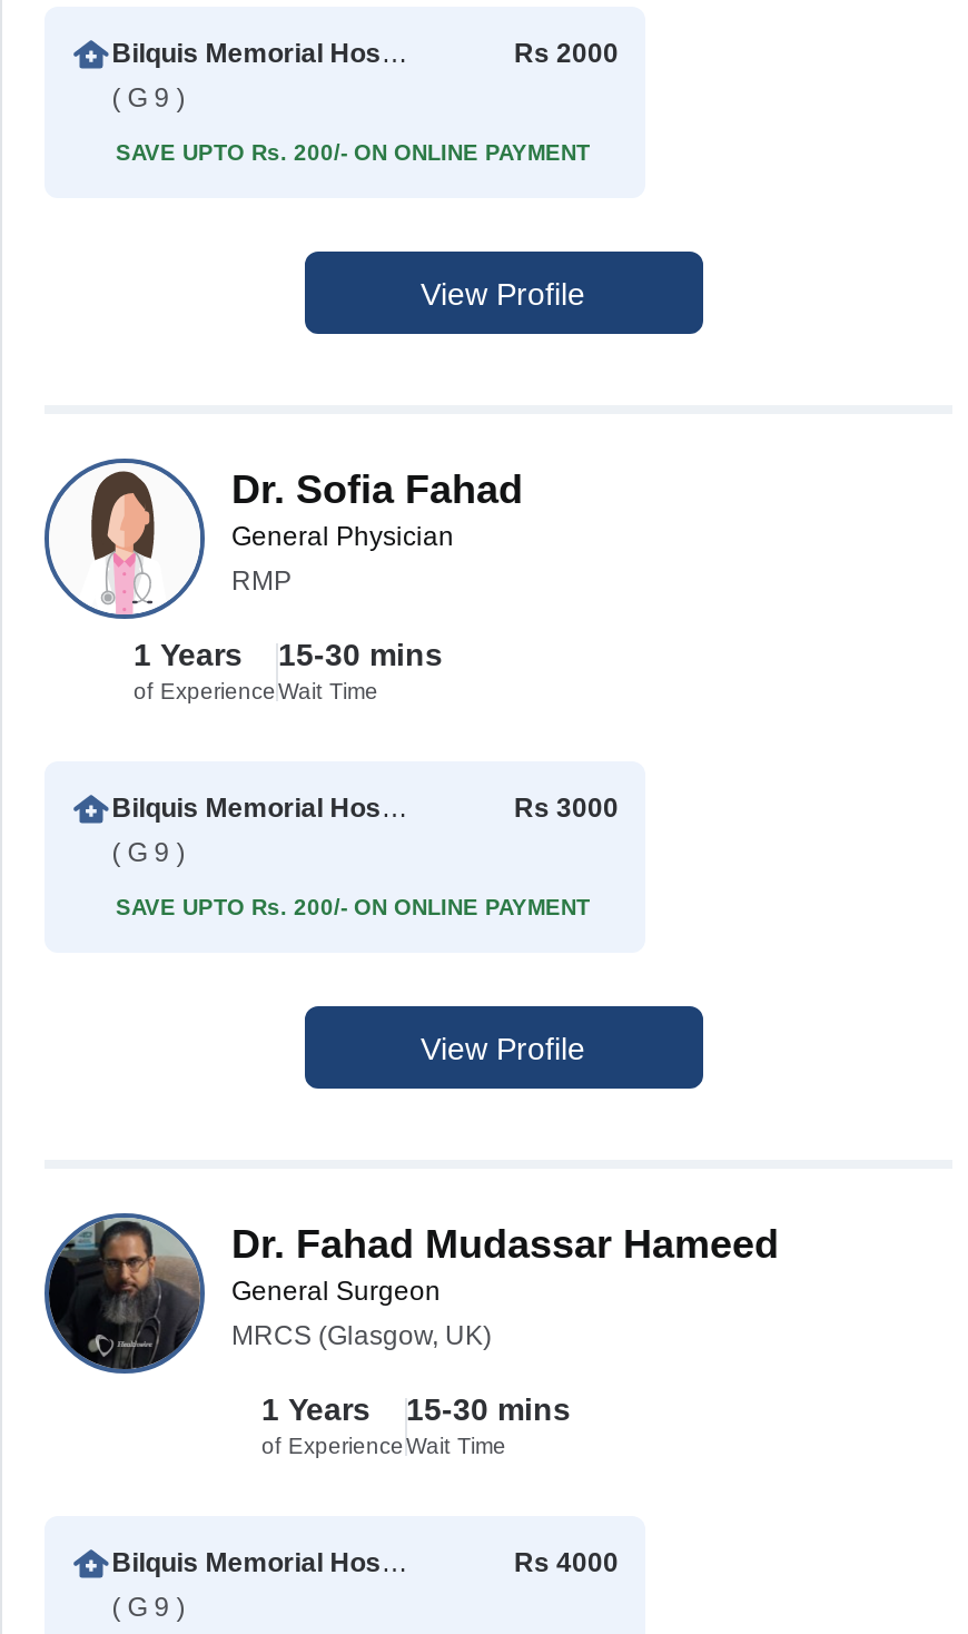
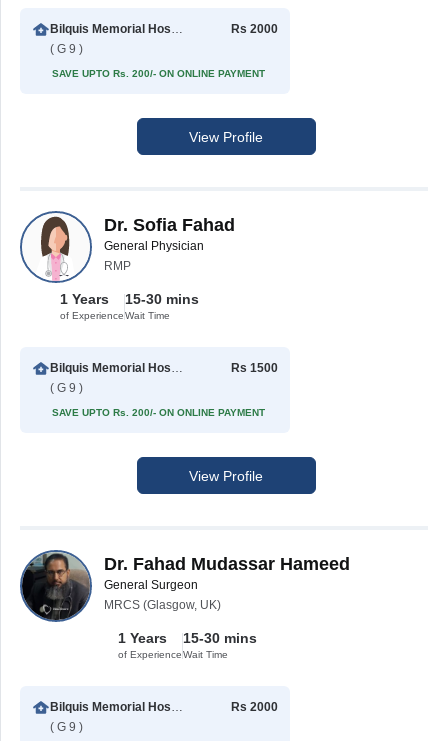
- Rs 3000
+ Rs 1500

- Rs 4000
+ Rs 2000
